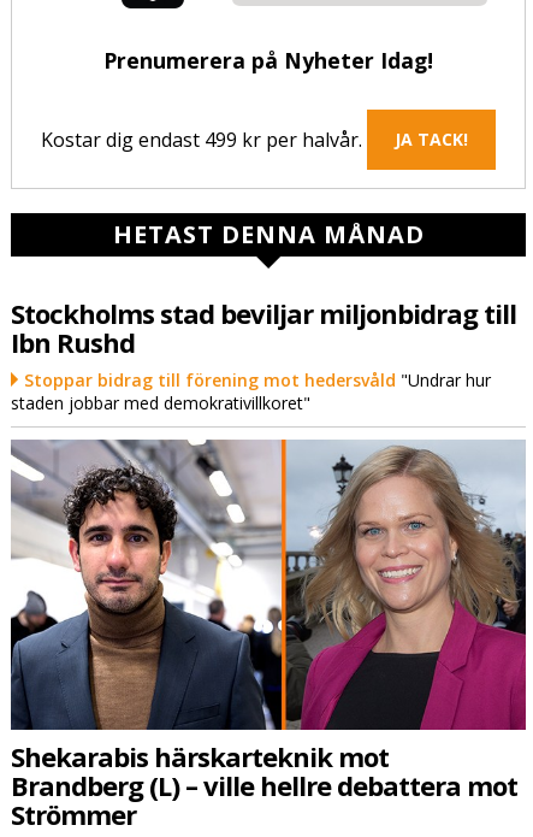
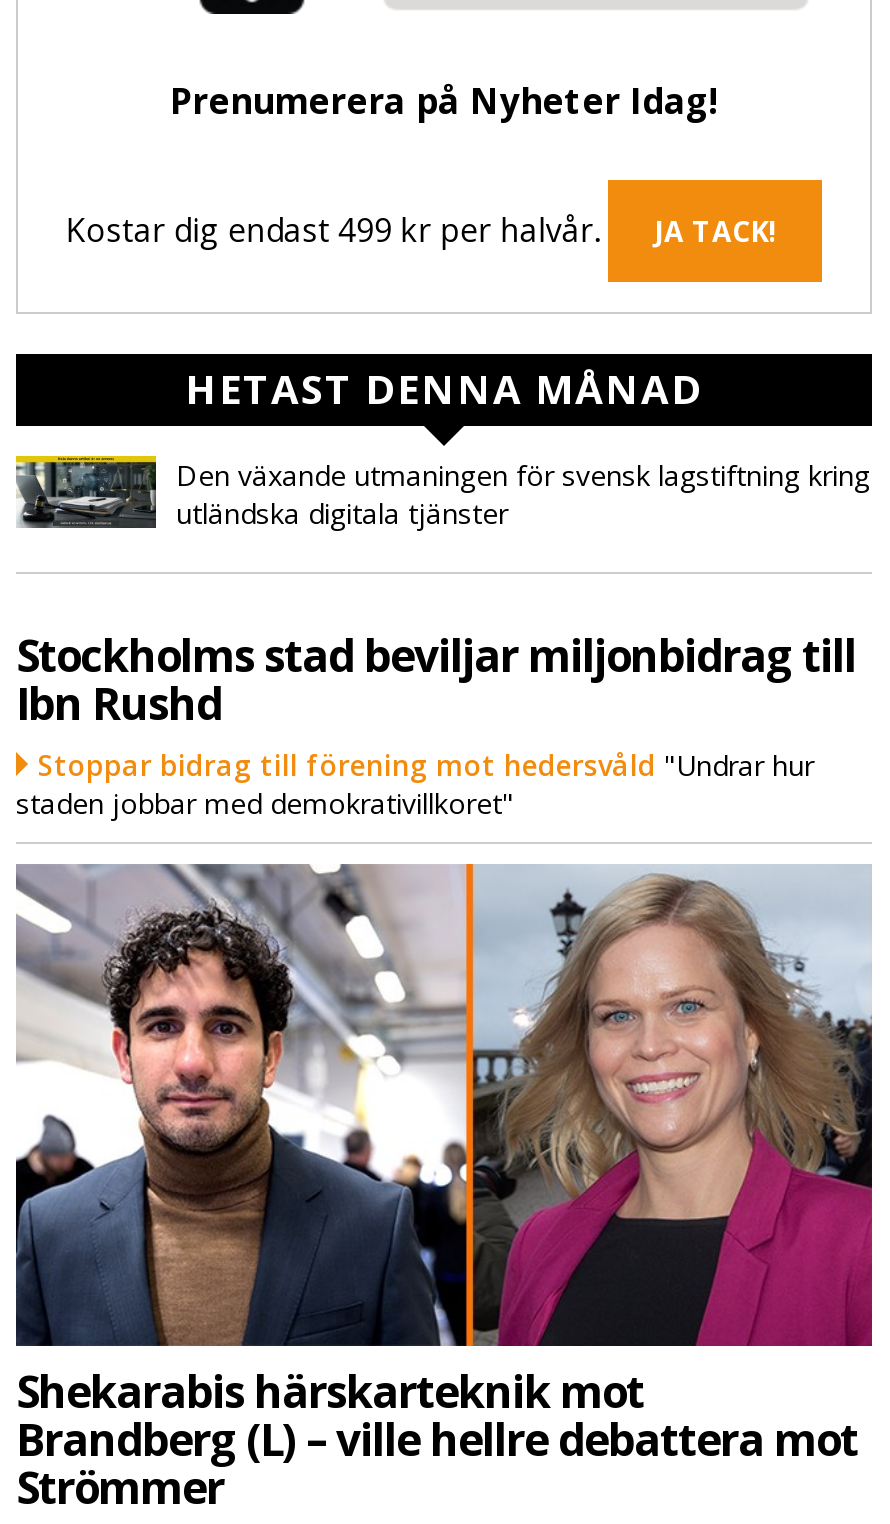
+ [image]
+ Den växande utmaningen för svensk lagstiftning kring
+ utländska digitala tjänster
